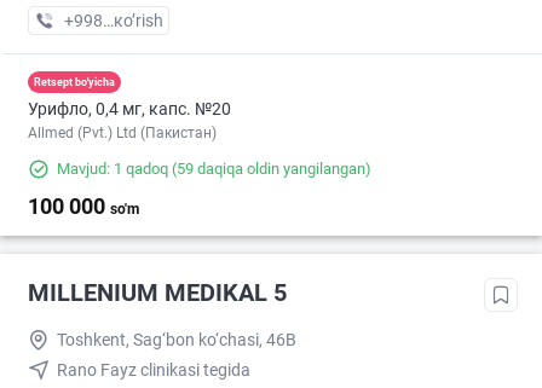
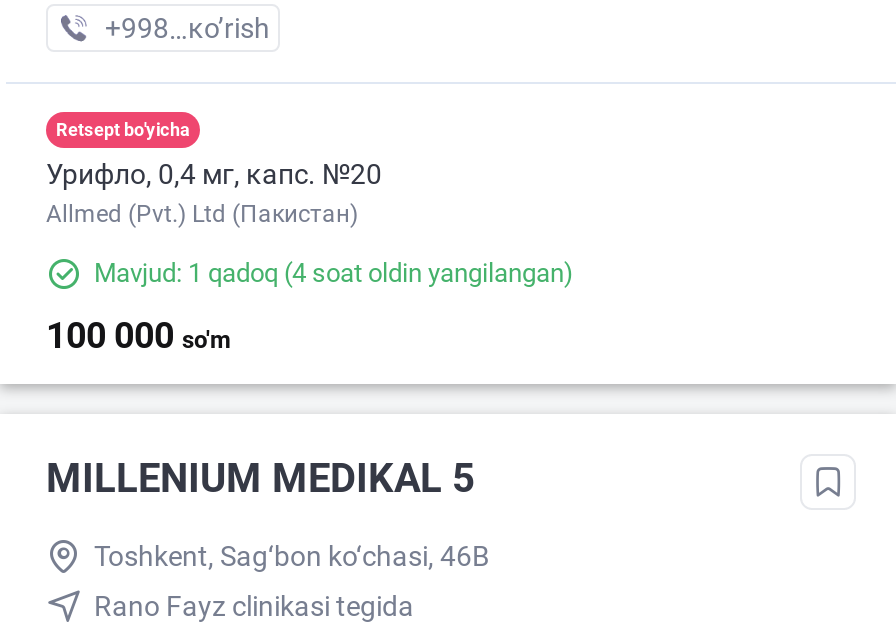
- Mavjud: 1 qadoq (59 daqiqa oldin yangilangan)
+ Mavjud: 1 qadoq (4 soat oldin yangilangan)
